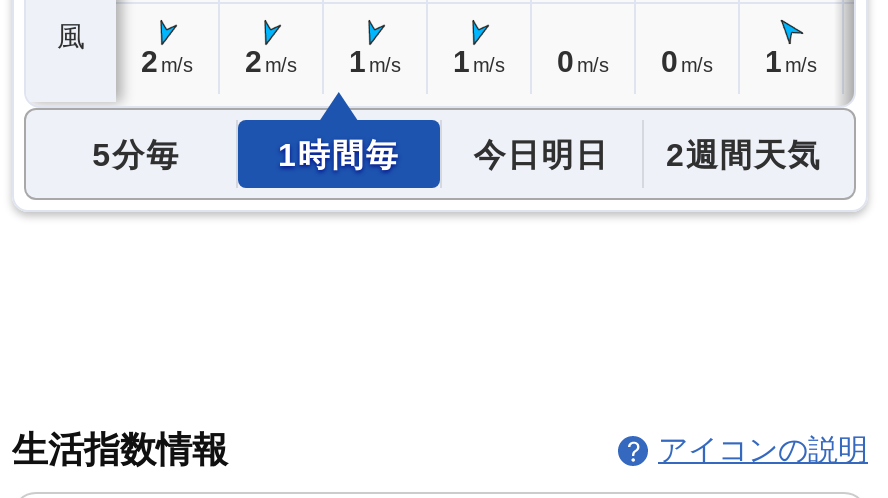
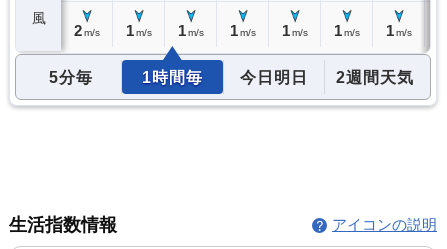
- 2 m/s
+ 1 m/s

- 0 m/s
+ 1 m/s

- 0 m/s
+ 1 m/s
